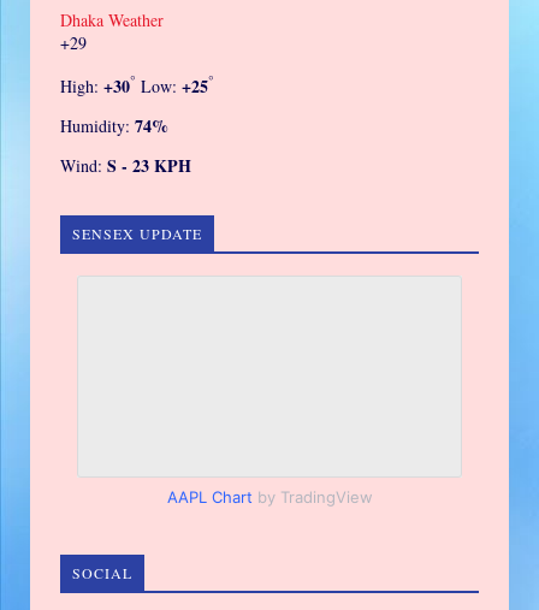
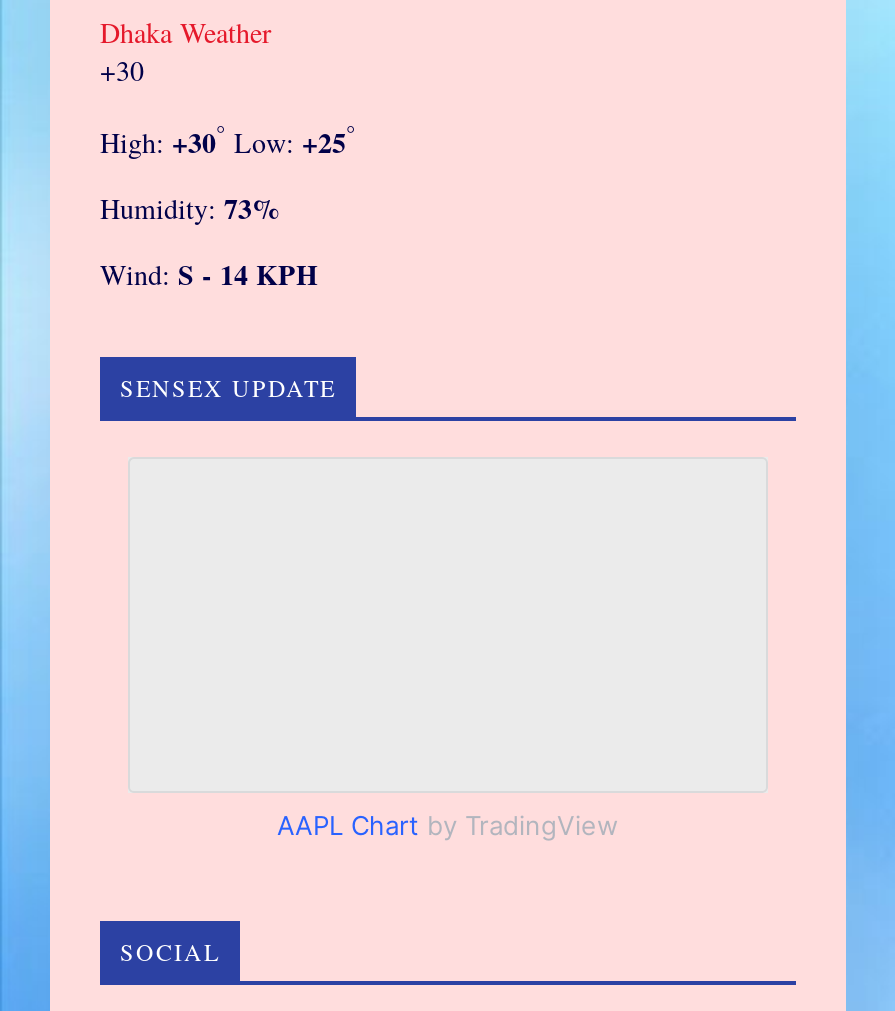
- +29
+ +30

- Humidity: 74%
+ Humidity: 73%

- Wind: S - 23 KPH
+ Wind: S - 14 KPH
